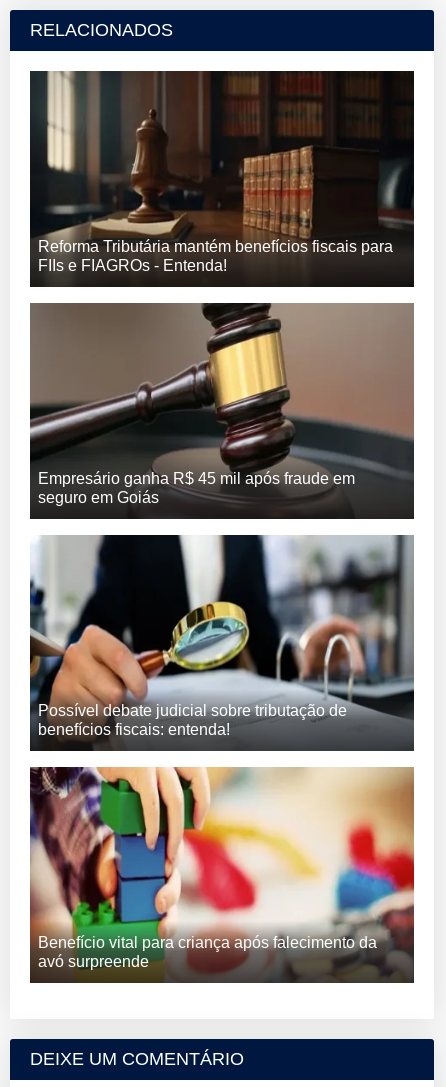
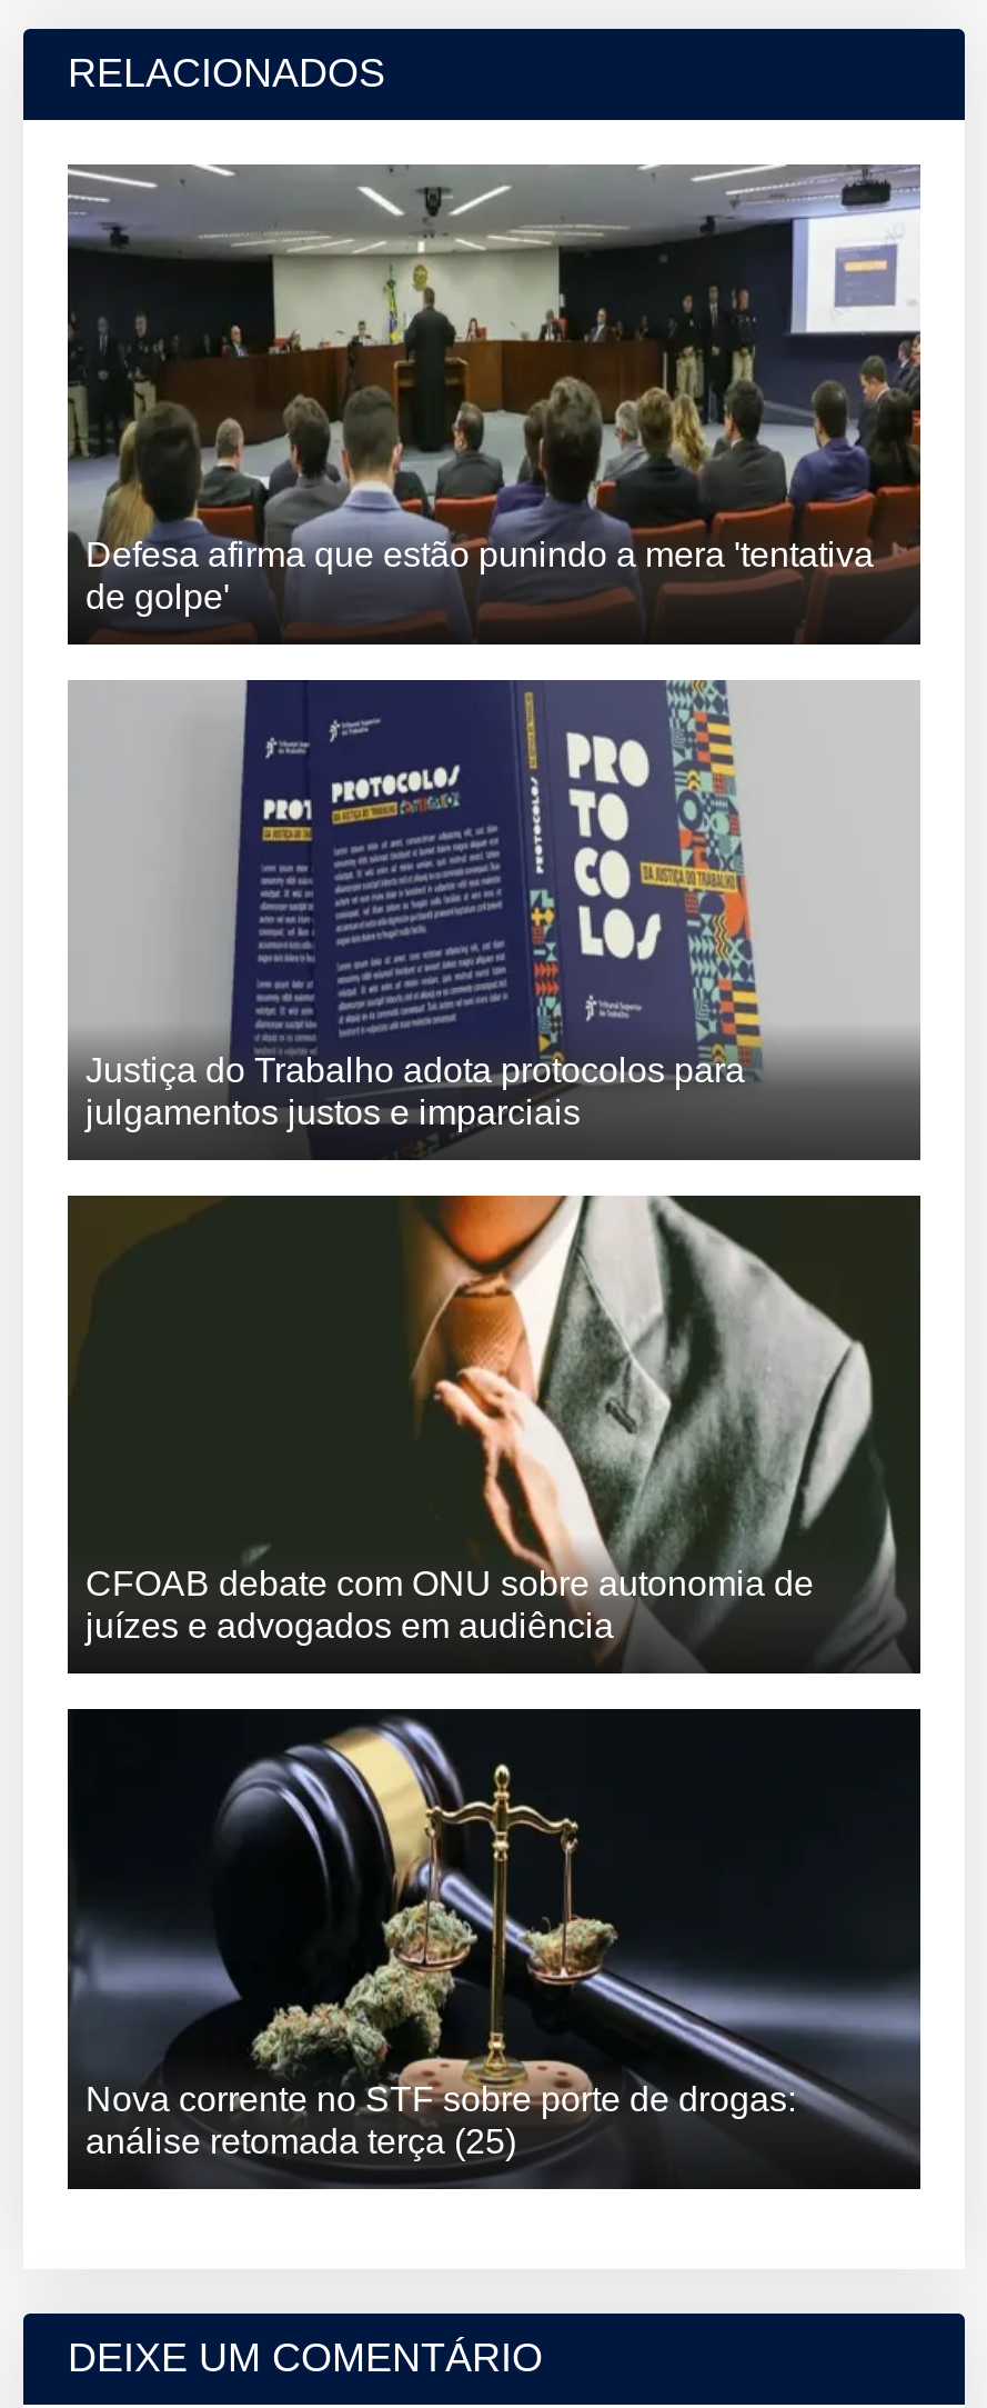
- [image]
- Reforma Tributária mantém benefícios fiscais para
- FIIs e FIAGROs - Entenda!
+ [image]
+ Defesa afirma que estão punindo a mera 'tentativa
+ de golpe'

- [image]
- Empresário ganha R$ 45 mil após fraude em
- seguro em Goiás
+ [image]
+ Justiça do Trabalho adota protocolos para
+ julgamentos justos e imparciais

- [image]
- Possível debate judicial sobre tributação de
- benefícios fiscais: entenda!
+ [image]
+ CFOAB debate com ONU sobre autonomia de
+ juízes e advogados em audiência

- [image]
- Benefício vital para criança após falecimento da
- avó surpreende
+ [image]
+ Nova corrente no STF sobre porte de drogas:
+ análise retomada terça (25)
